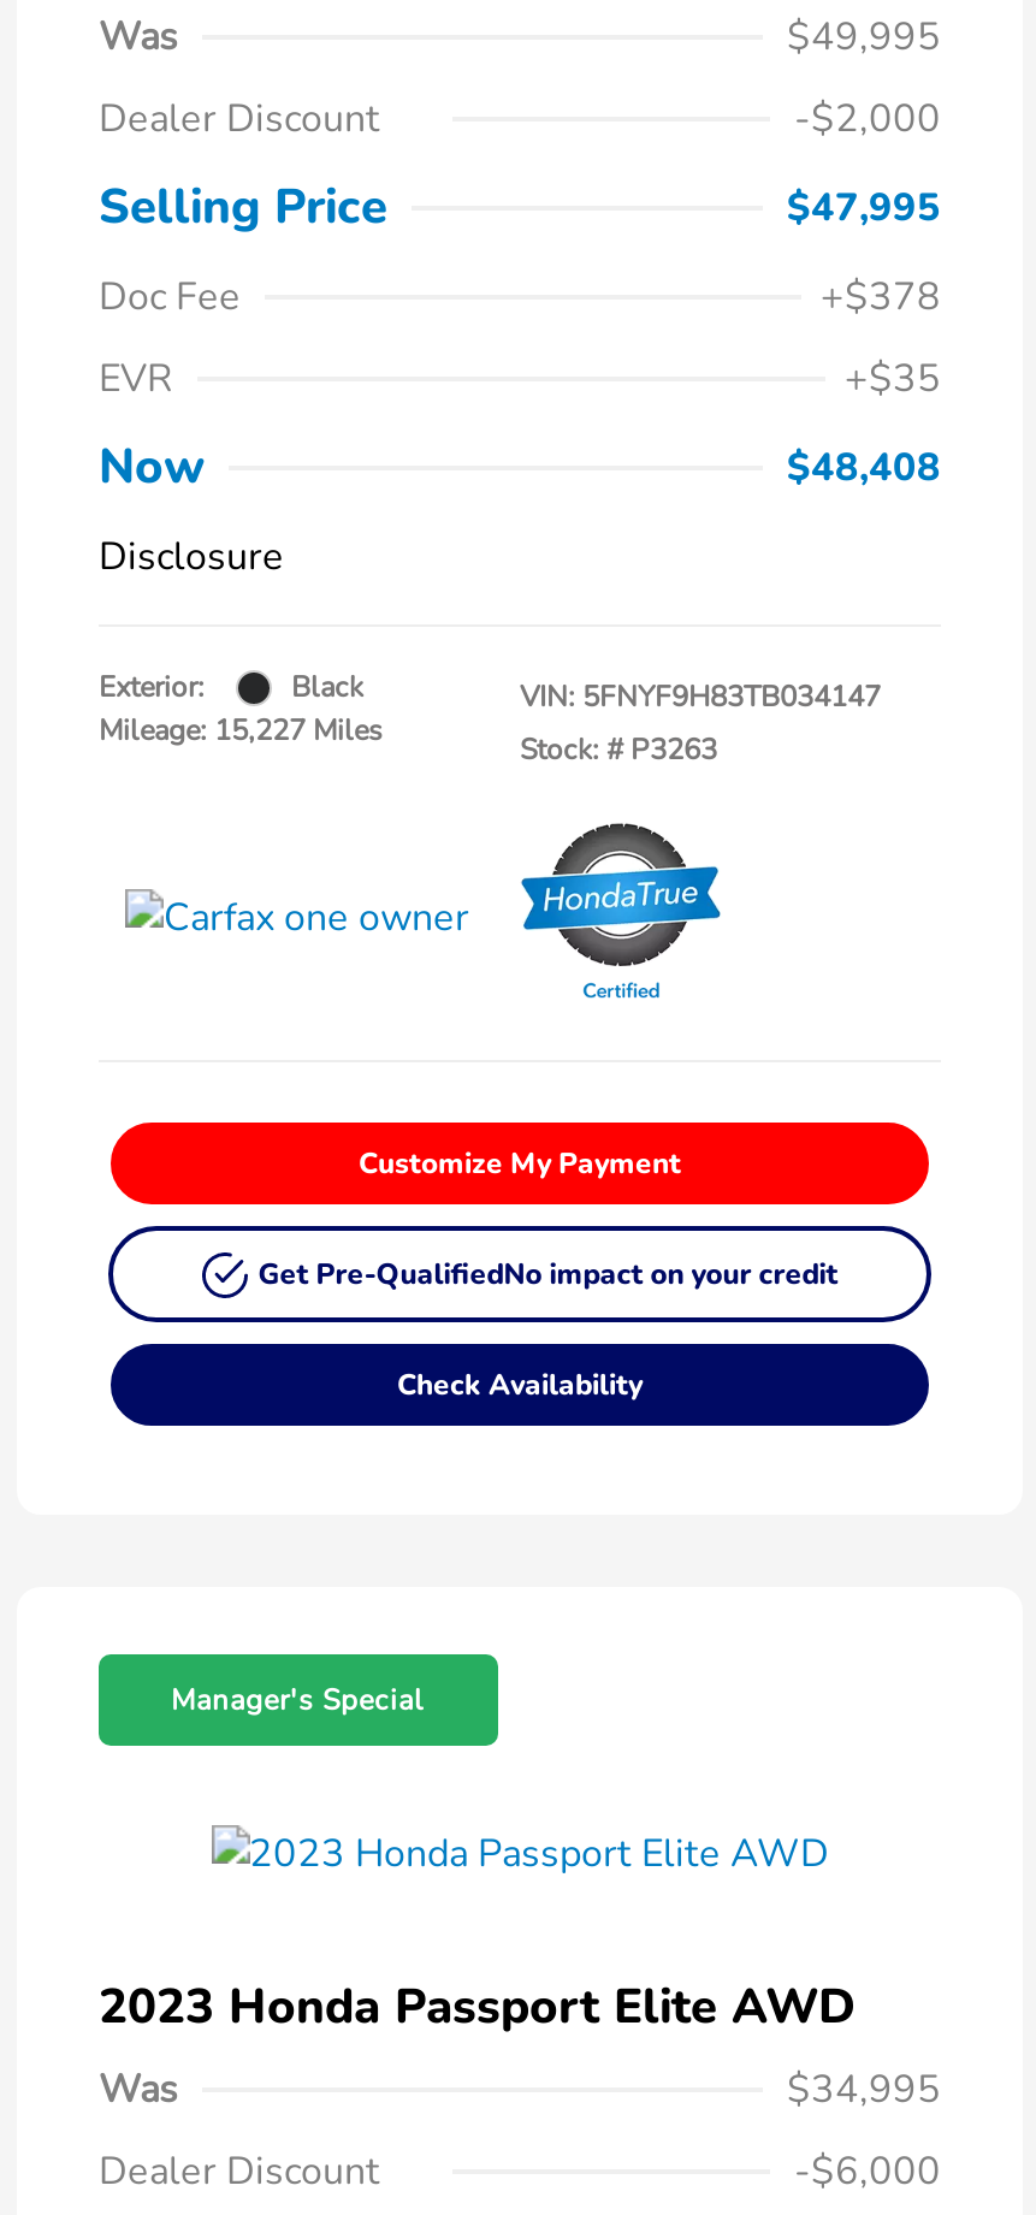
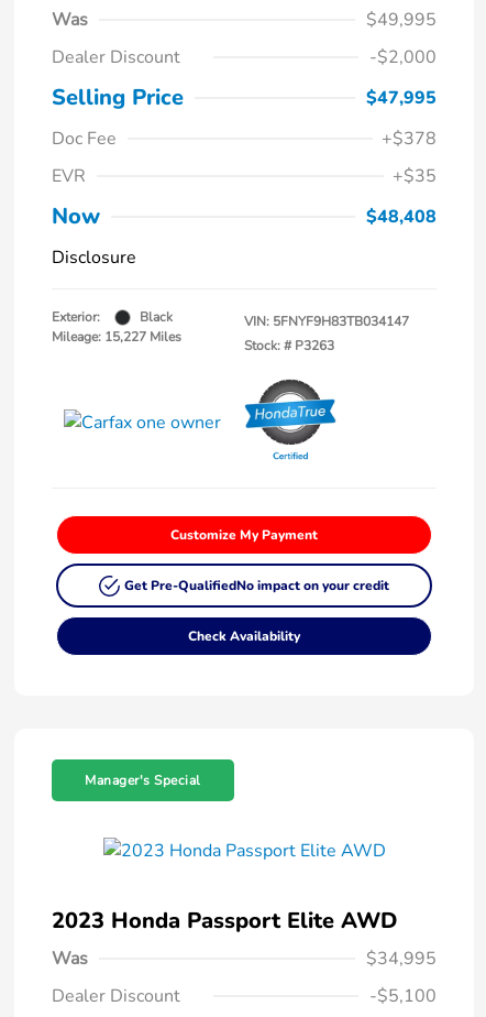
- -$6,000
+ -$5,100
